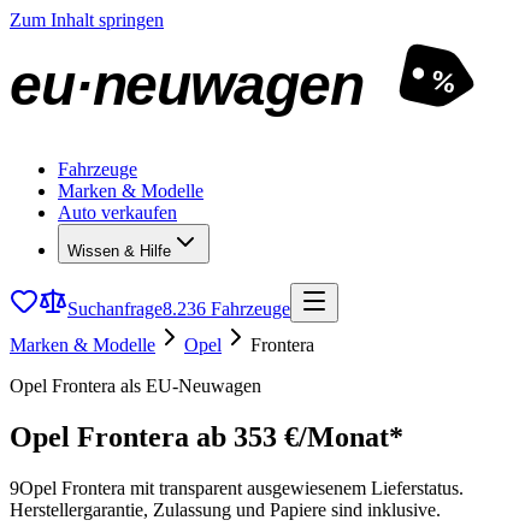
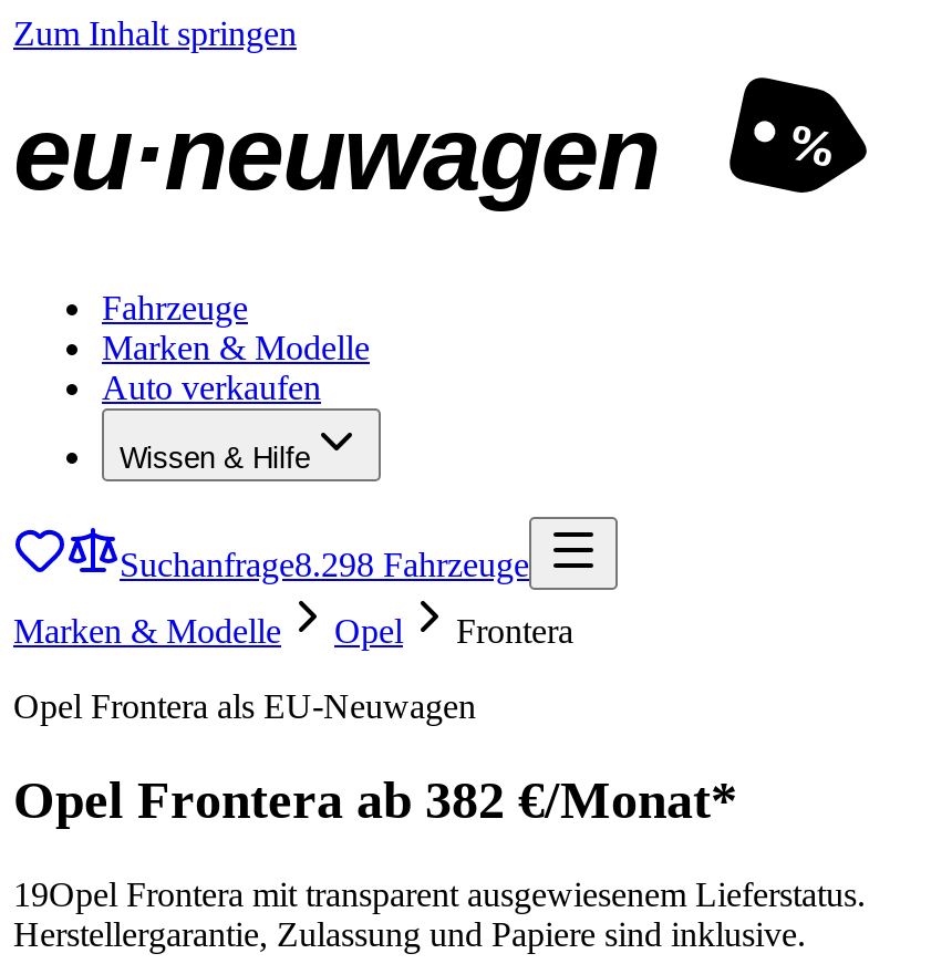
- Suchanfrage8.236 Fahrzeuge
+ Suchanfrage8.298 Fahrzeuge

- Opel Frontera ab 353 €/Monat*
+ Opel Frontera ab 382 €/Monat*

- 9Opel Frontera mit transparent ausgewiesenem Lieferstatus.
+ 19Opel Frontera mit transparent ausgewiesenem Lieferstatus.
